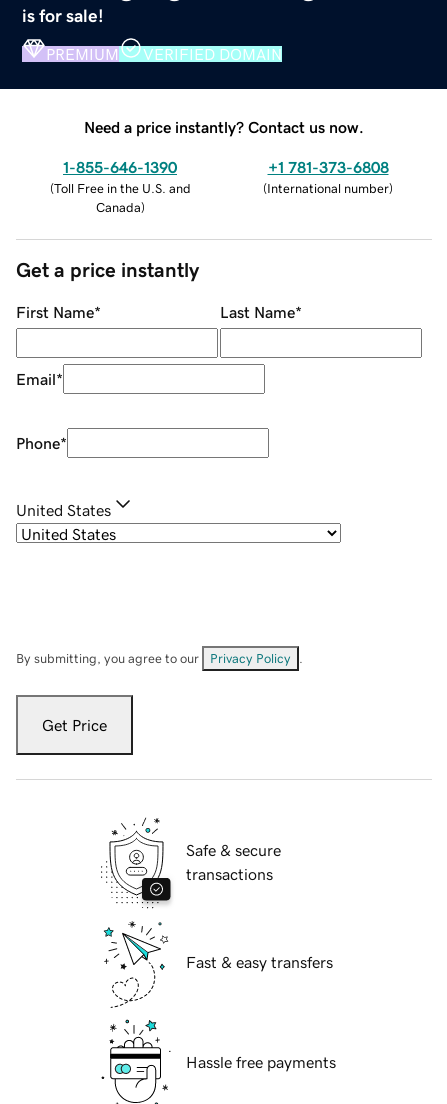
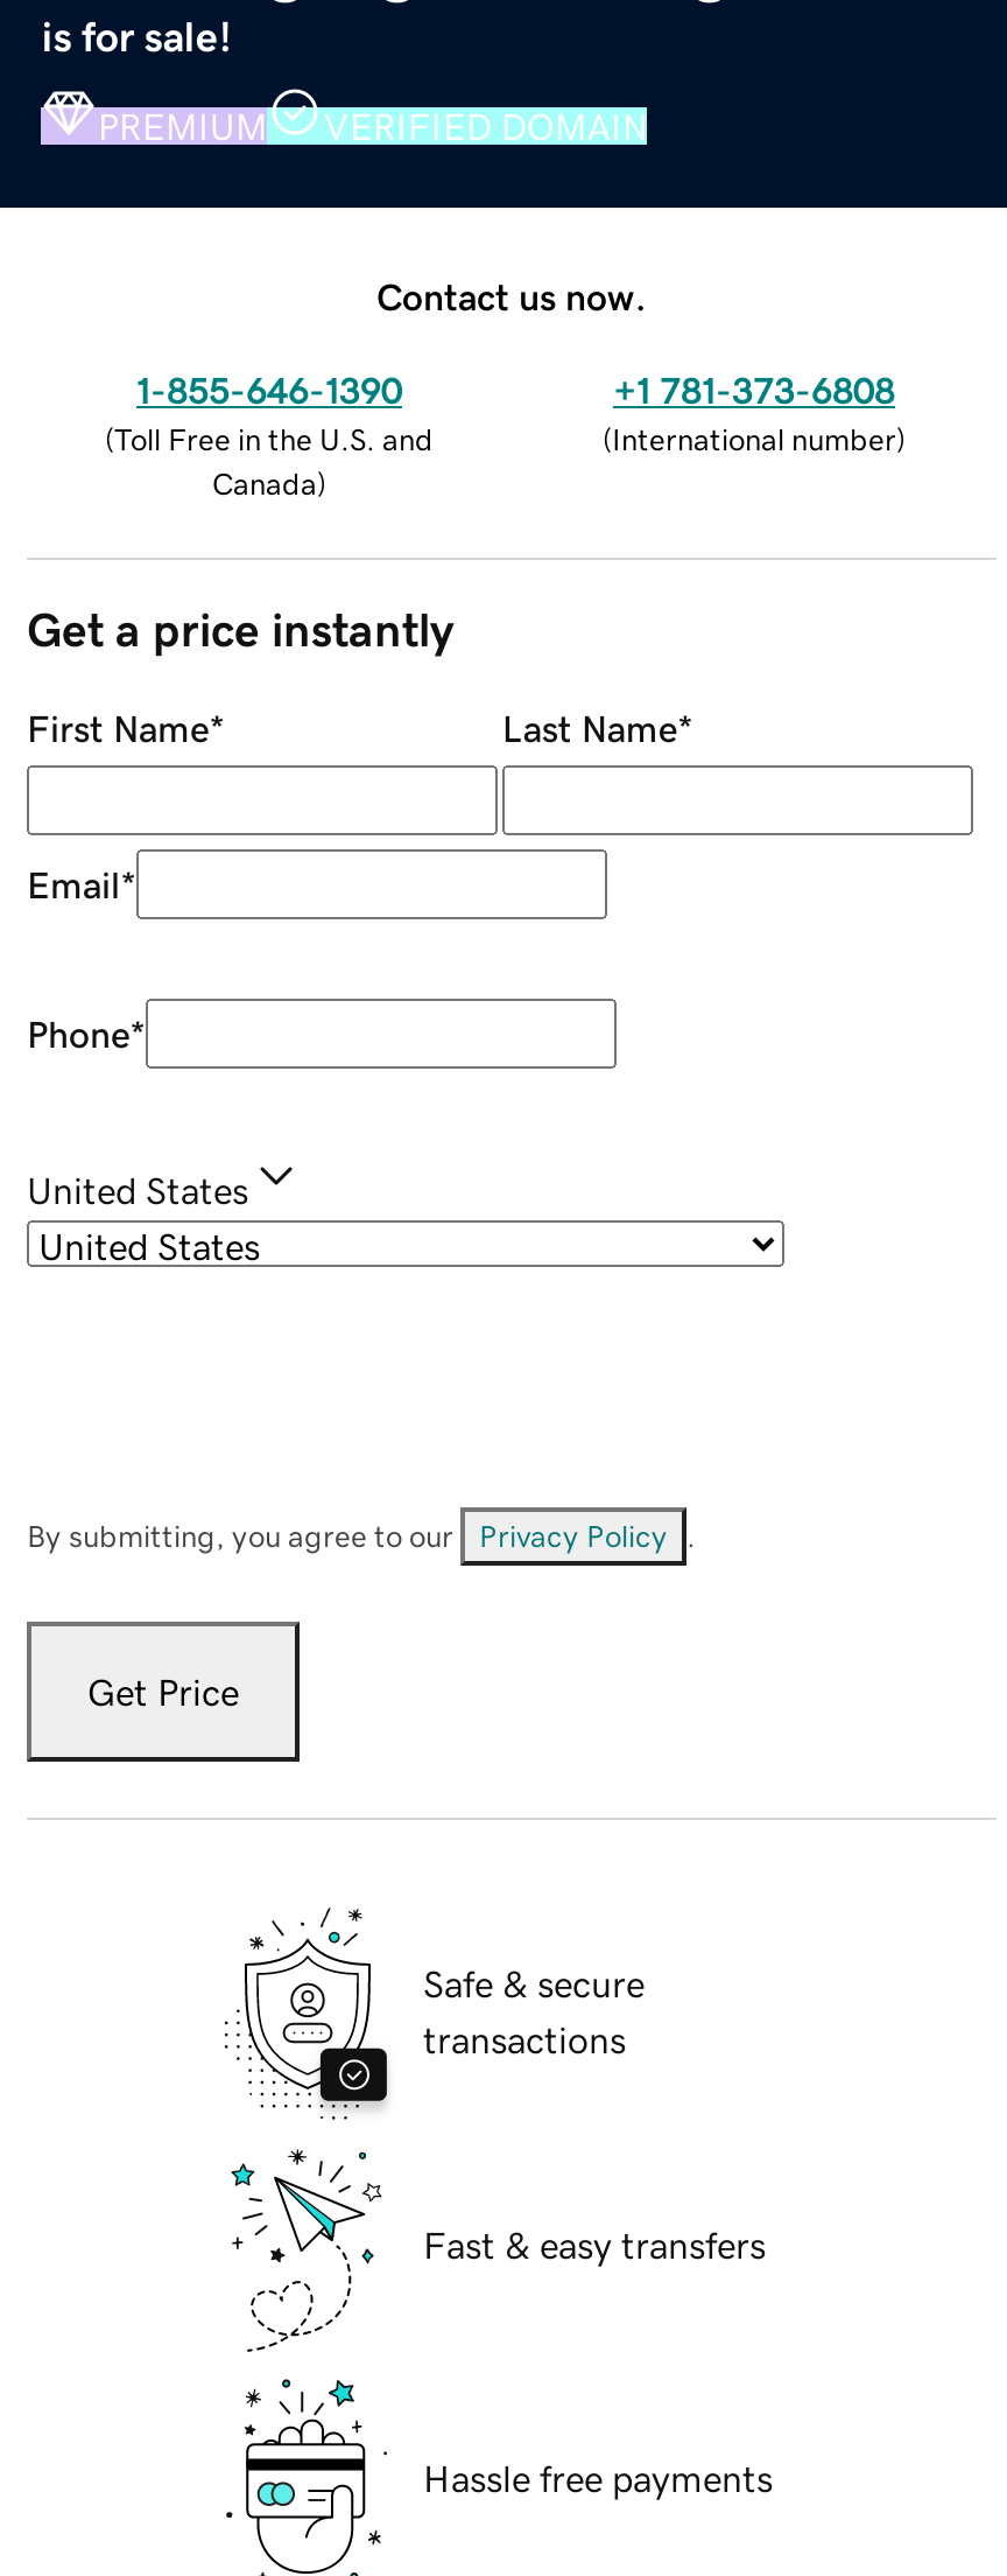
- Need a price instantly? Contact us now.
+ Contact us now.
